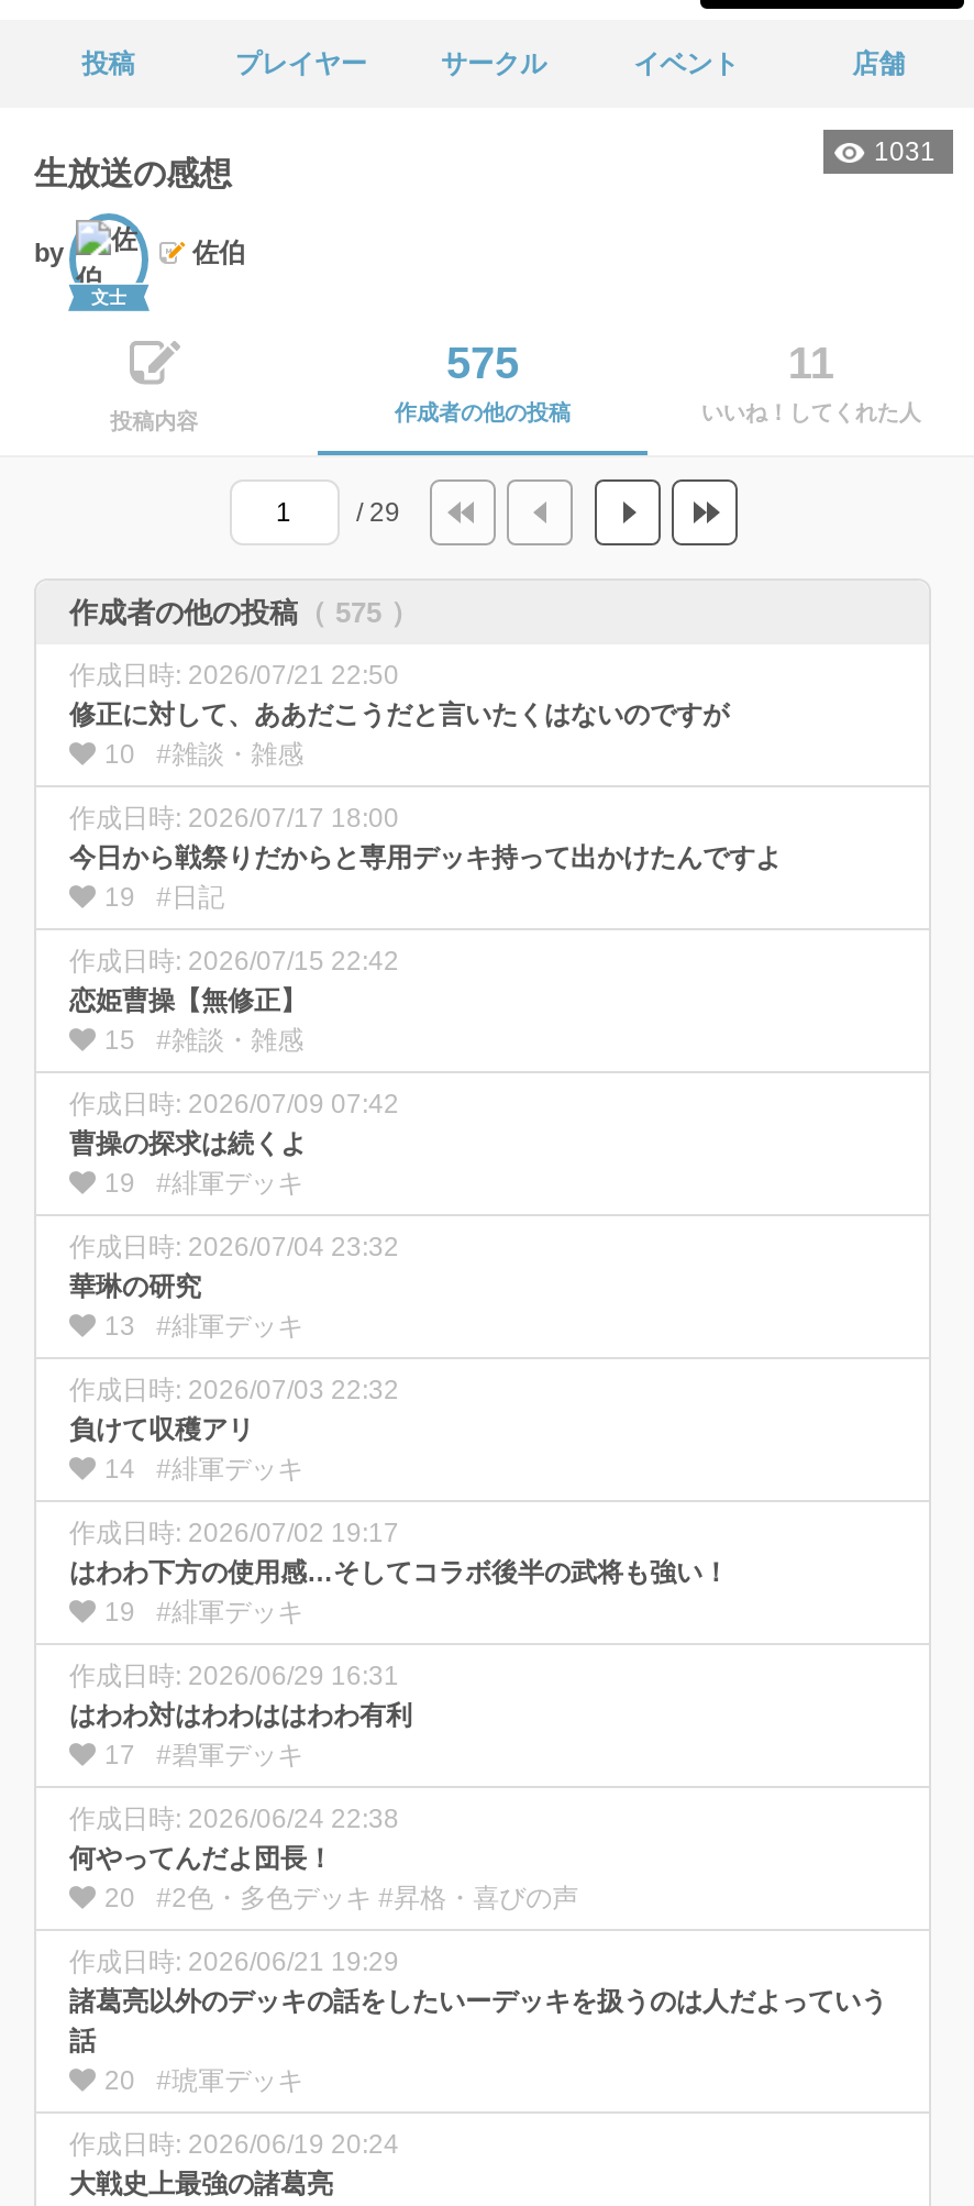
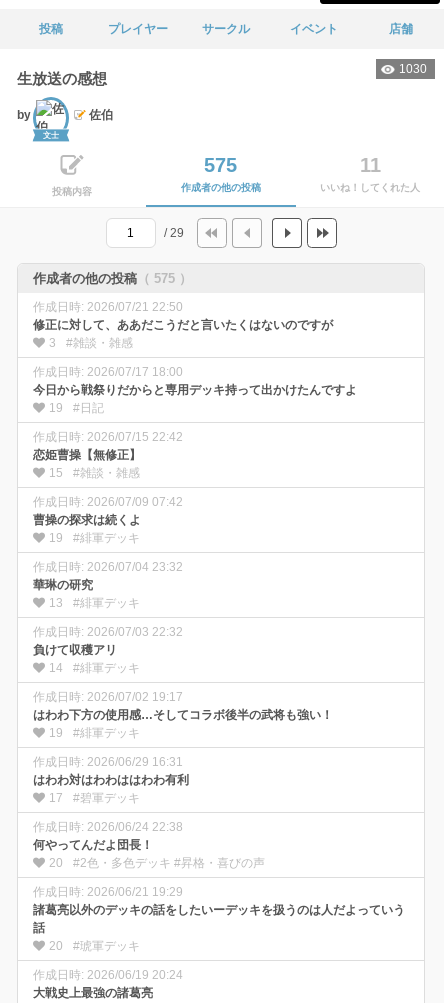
- 1031
+ 1030

- 10
+ 3
